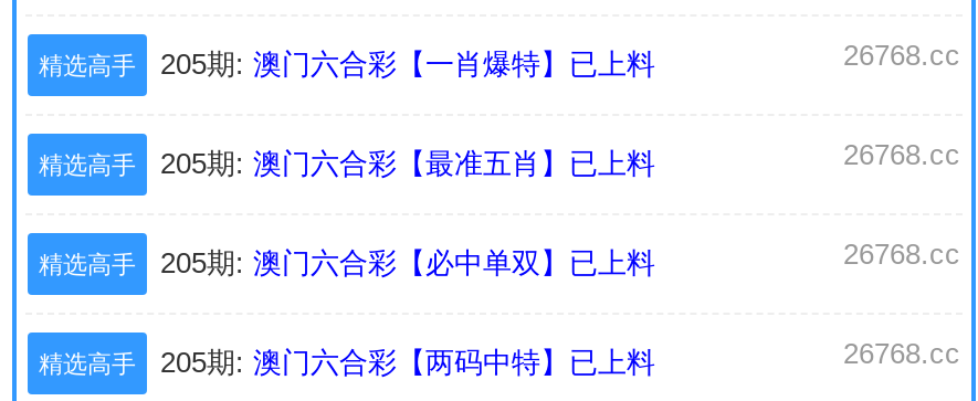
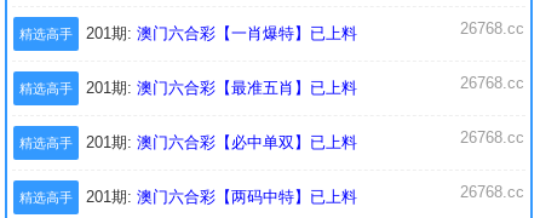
- 205期:澳门六合彩【一肖爆特】已上料
+ 201期:澳门六合彩【一肖爆特】已上料

- 205期:澳门六合彩【最准五肖】已上料
+ 201期:澳门六合彩【最准五肖】已上料

- 205期:澳门六合彩【必中单双】已上料
+ 201期:澳门六合彩【必中单双】已上料

- 205期:澳门六合彩【两码中特】已上料
+ 201期:澳门六合彩【两码中特】已上料
